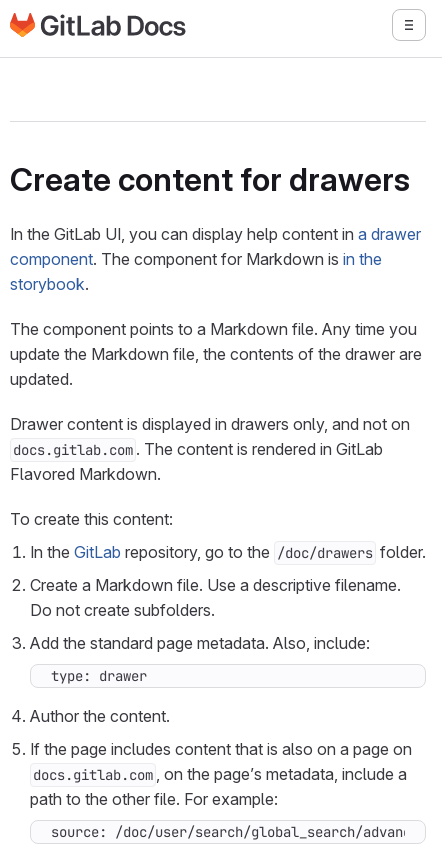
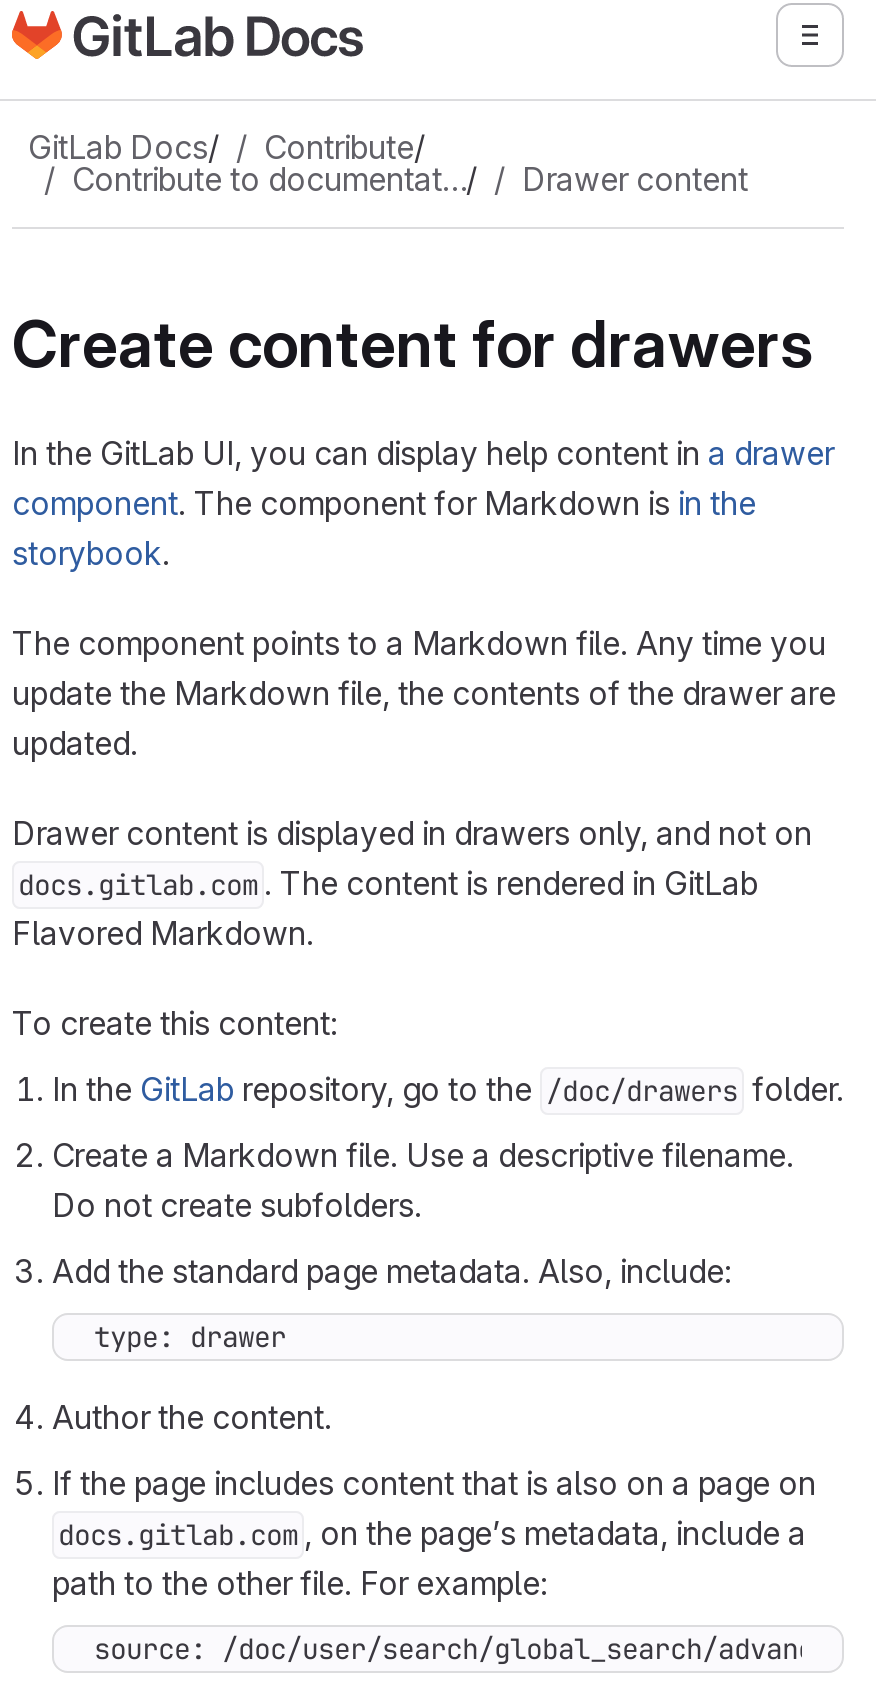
+ GitLab Docs/
+ Contribute/
+ Contribute to documentat…/
+ Drawer content
